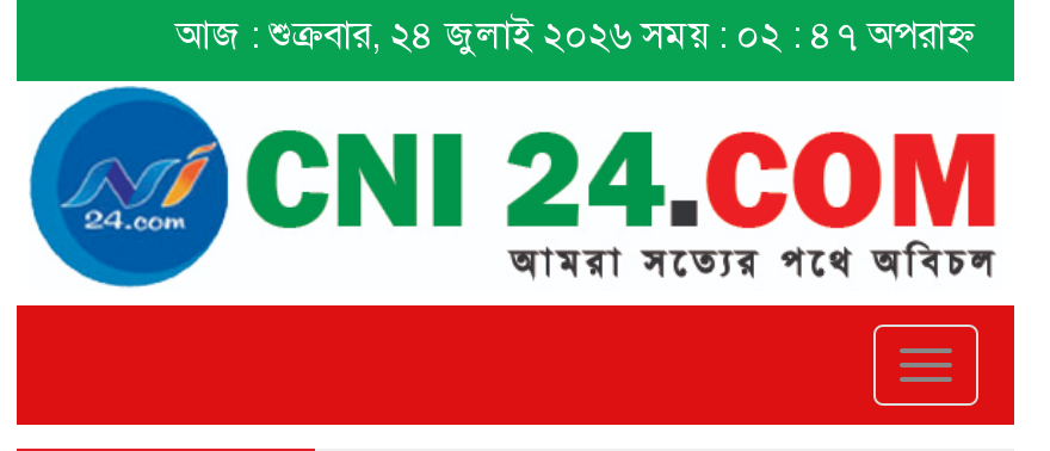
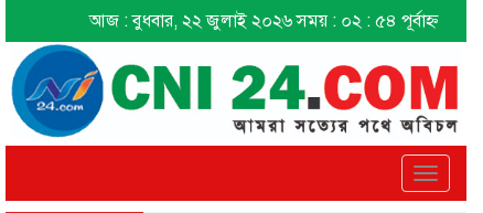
- আজ : শুক্রবার, ২৪ জুলাই ২০২৬ সময় : ০২ : ৪৭ অপরাহ্ন
+ আজ : বুধবার, ২২ জুলাই ২০২৬ সময় : ০২ : ৫৪ পূর্বাহ্ন
